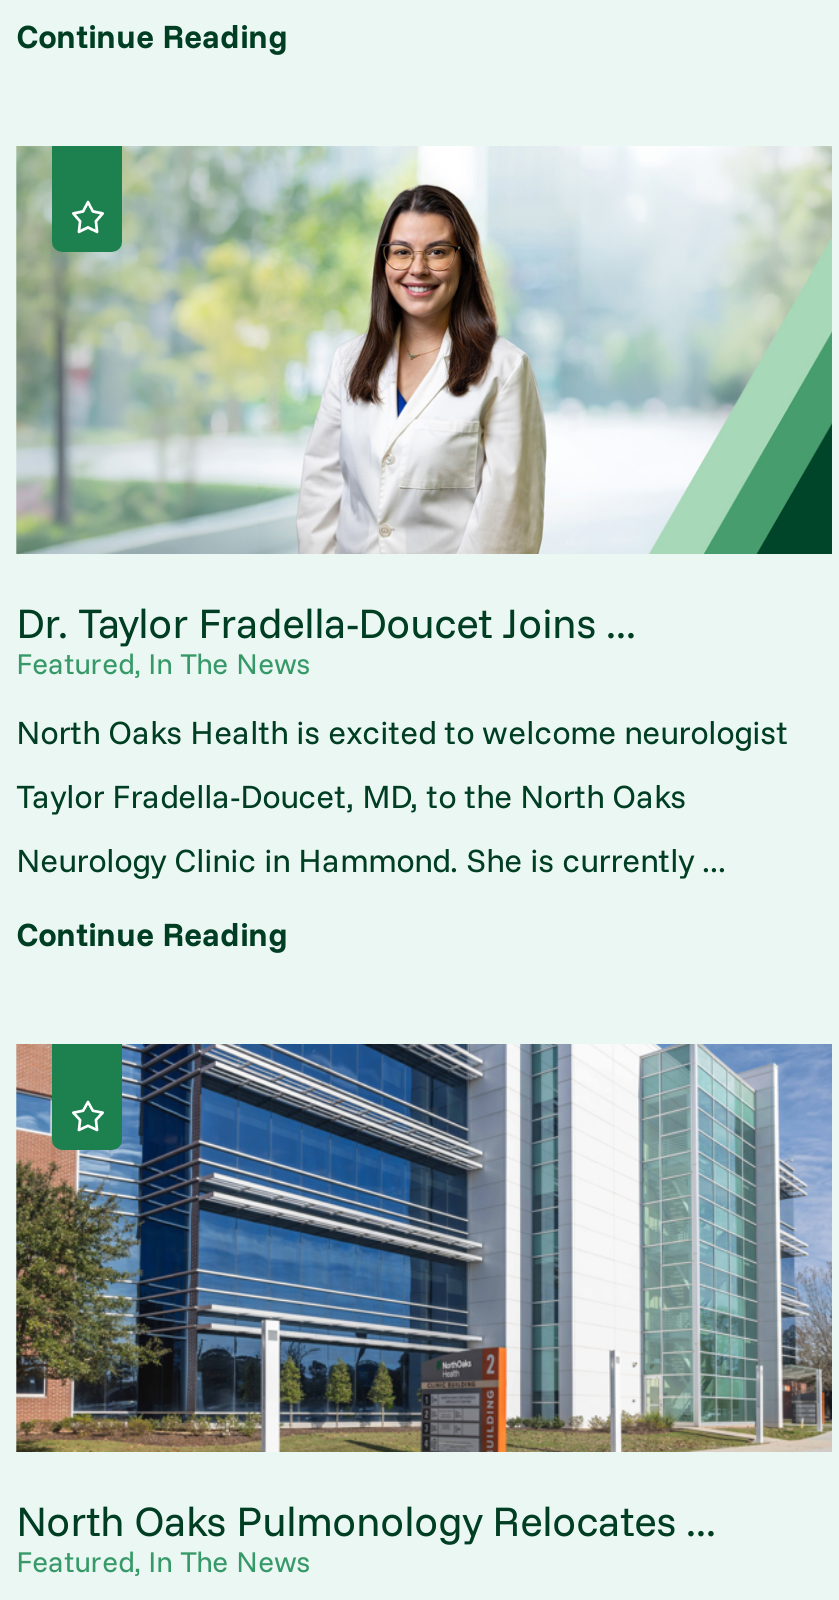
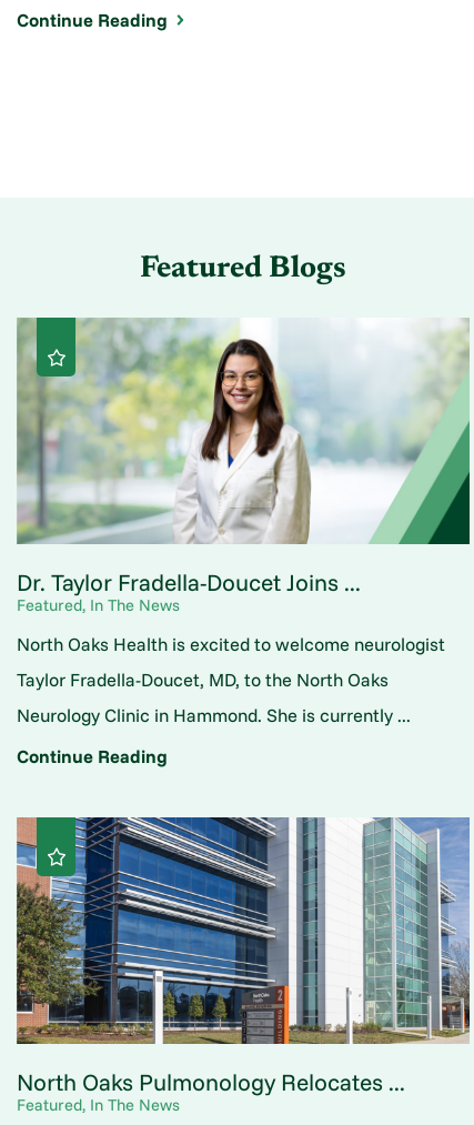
+ Featured Blogs
